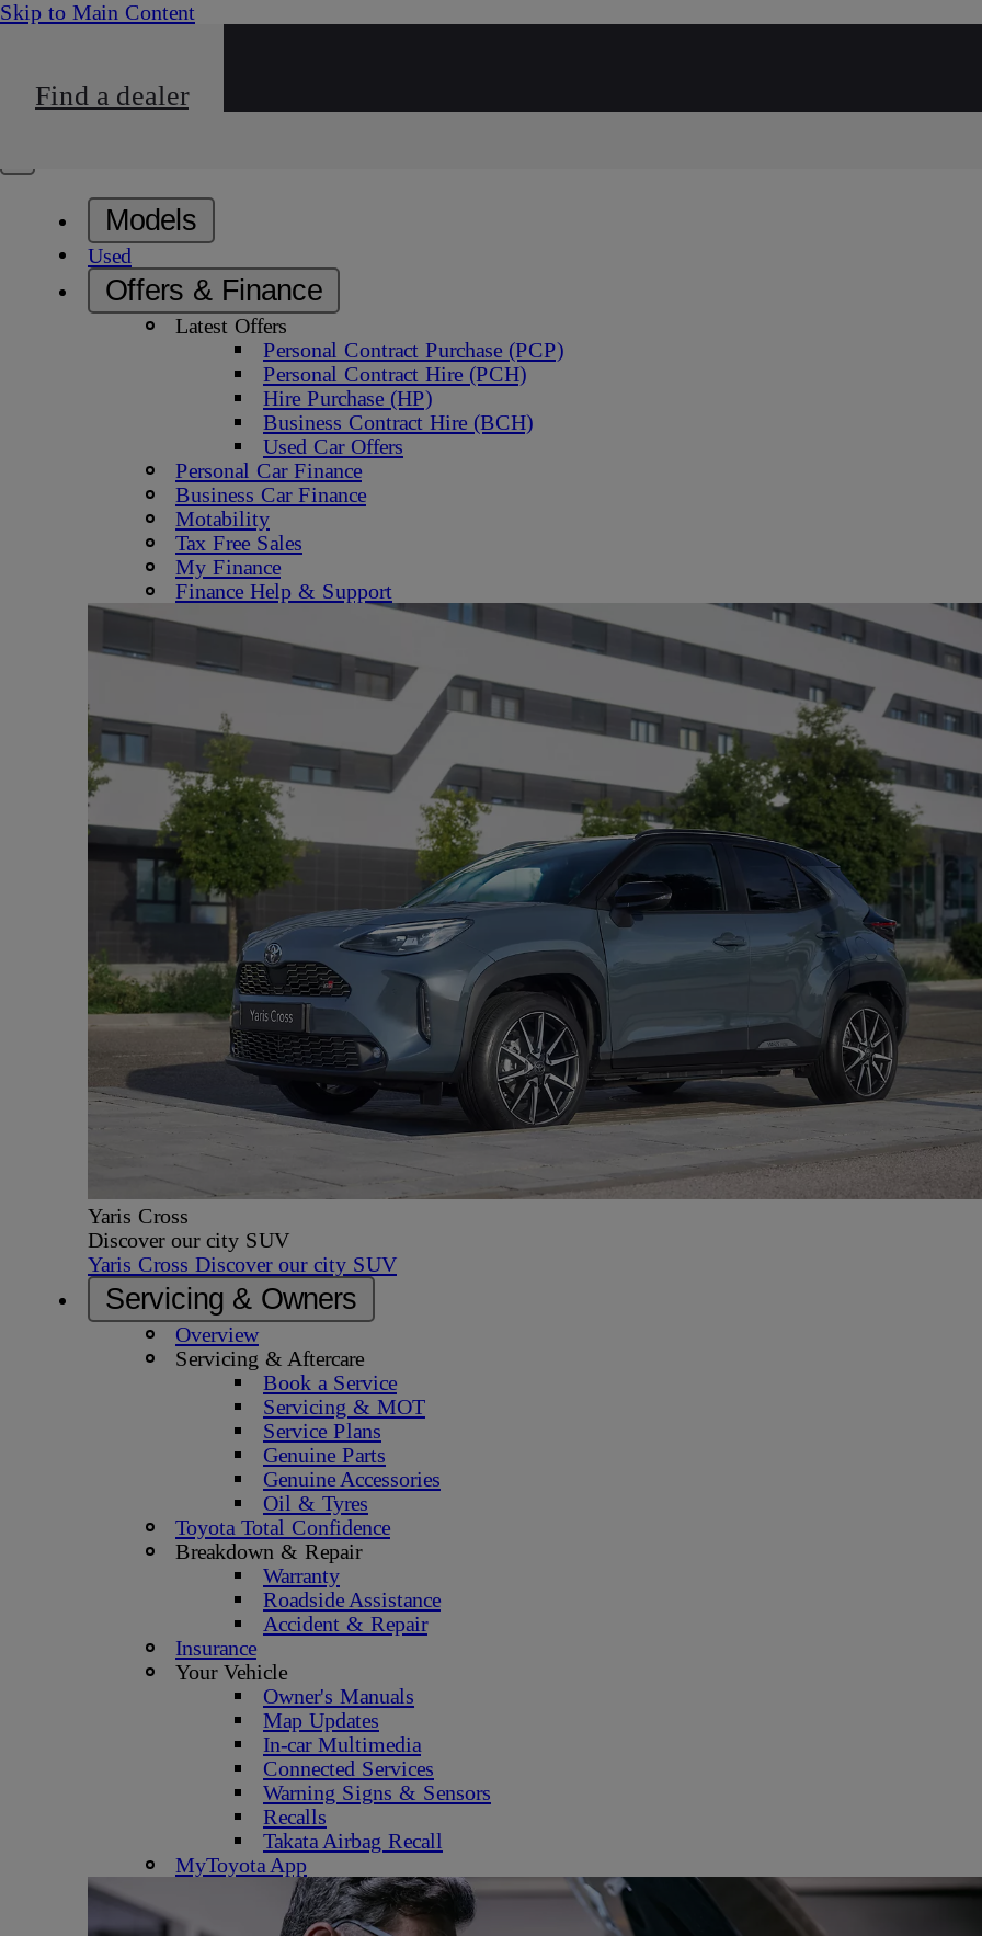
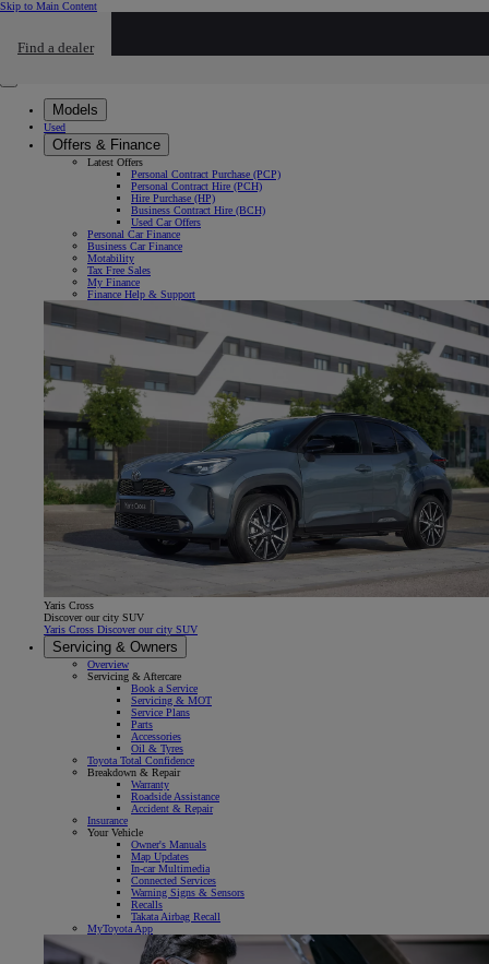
- Genuine Parts
- Genuine Accessories
+ Parts
+ Accessories
